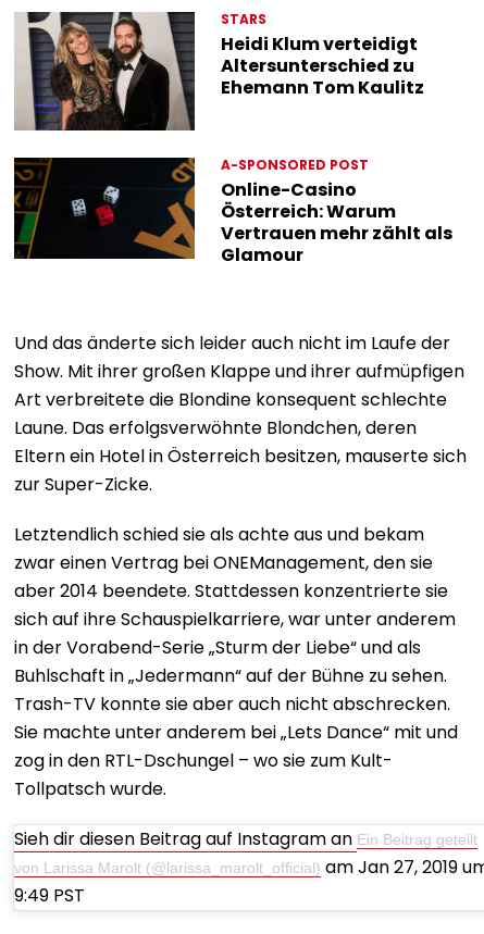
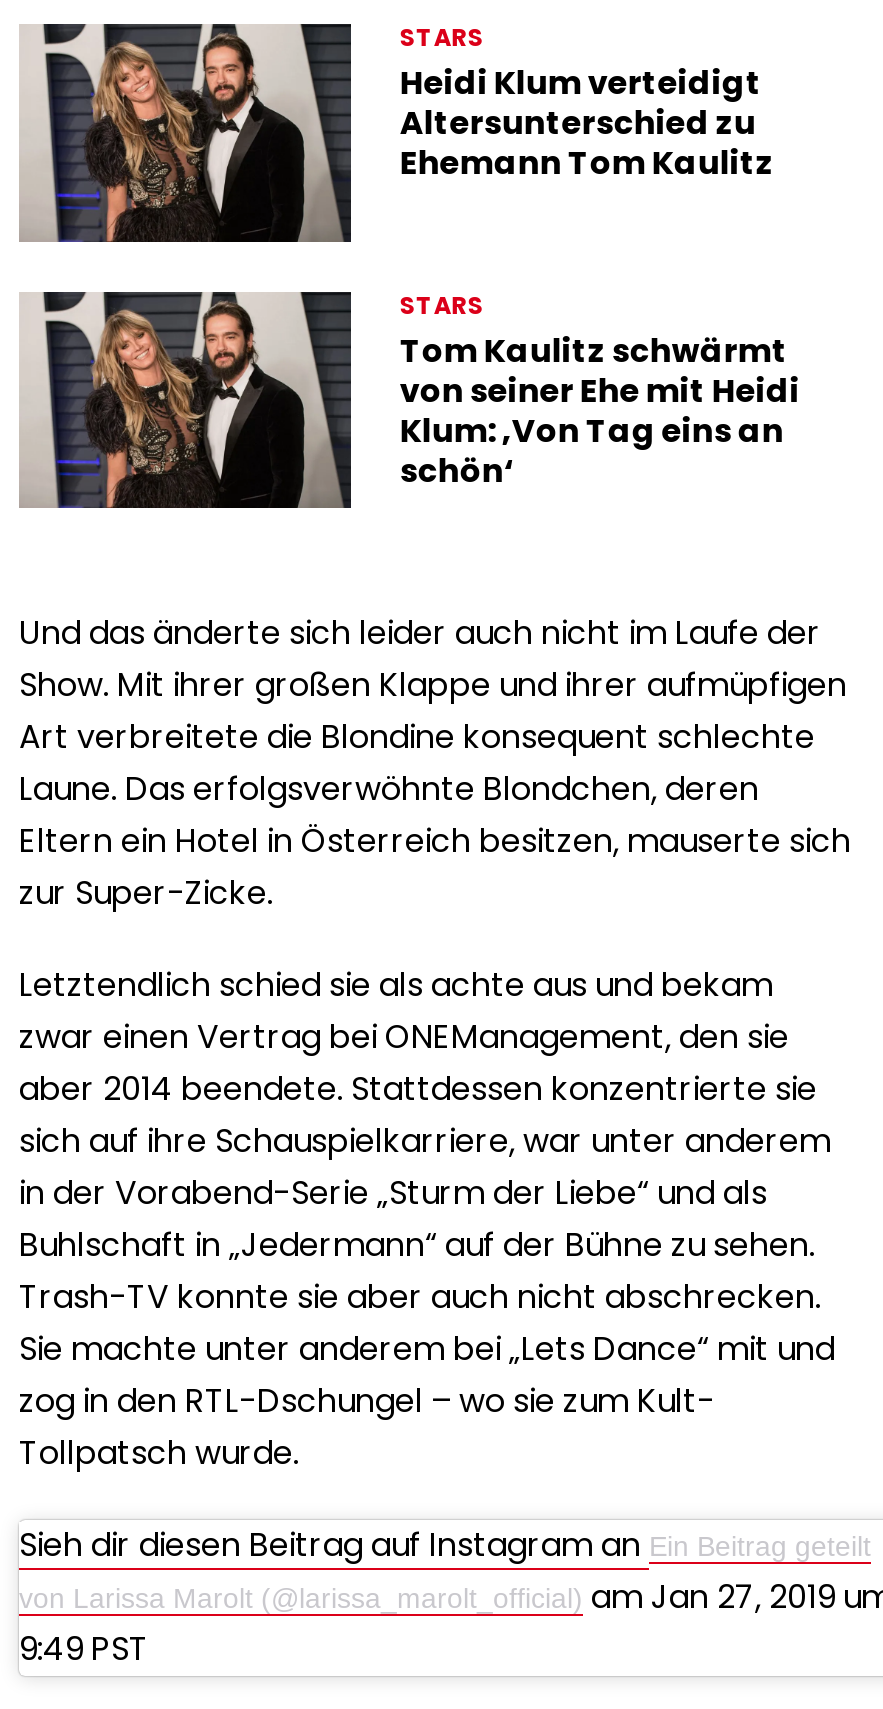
- [image]
- A-SPONSORED POST
- Online-Casino
- Österreich: Warum
- Vertrauen mehr zählt als
- Glamour
+ [image]
+ STARS
+ Tom Kaulitz schwärmt
+ von seiner Ehe mit Heidi
+ Klum: ‚Von Tag eins an
+ schön‘
